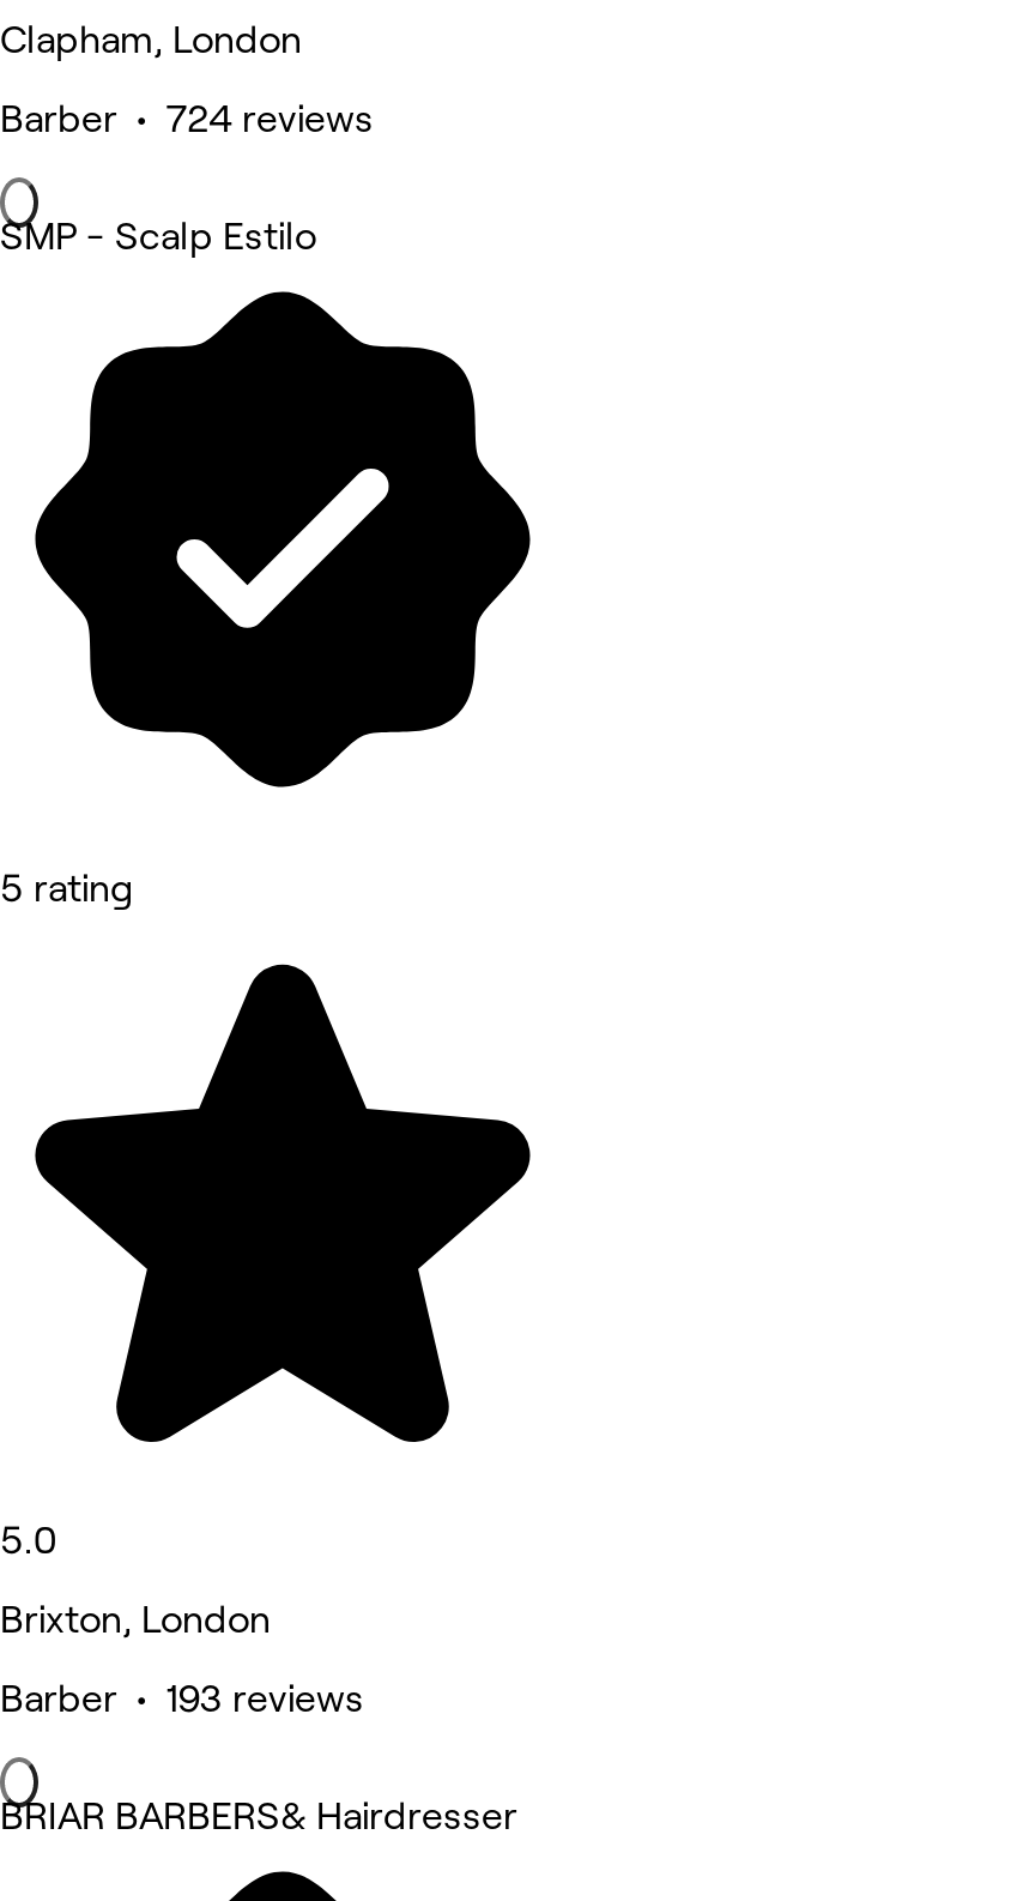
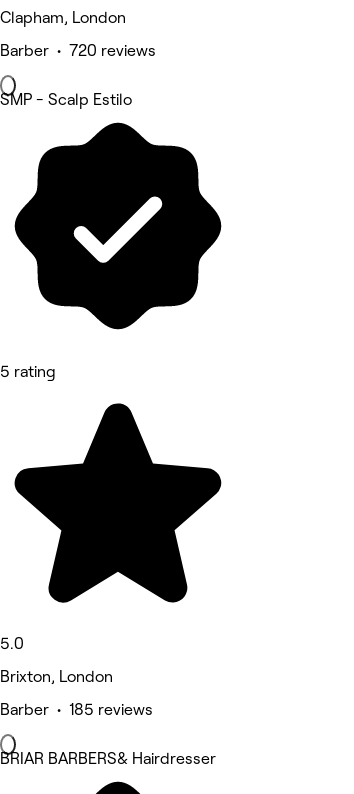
- Barber • 724 reviews
+ Barber • 720 reviews

- Barber • 193 reviews
+ Barber • 185 reviews
